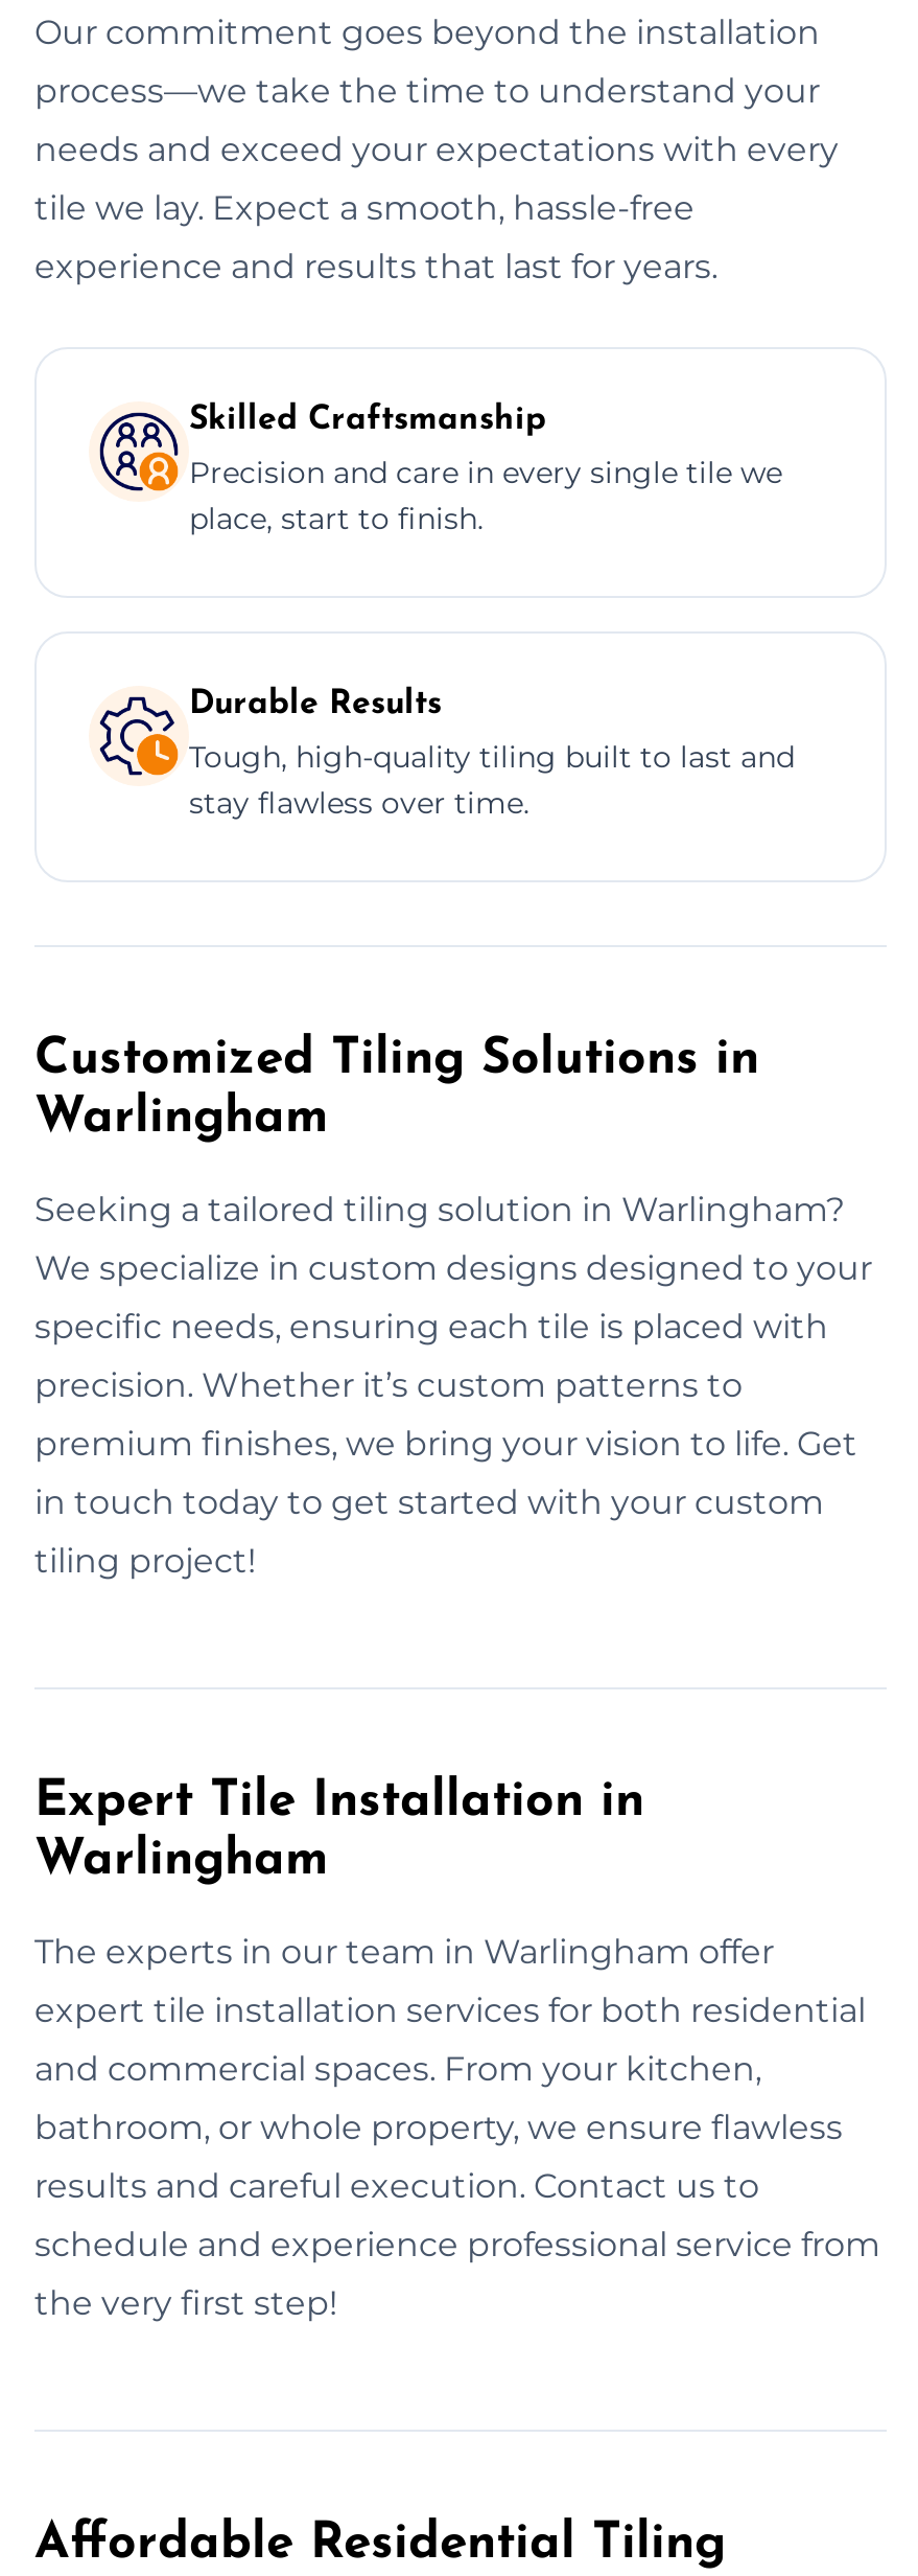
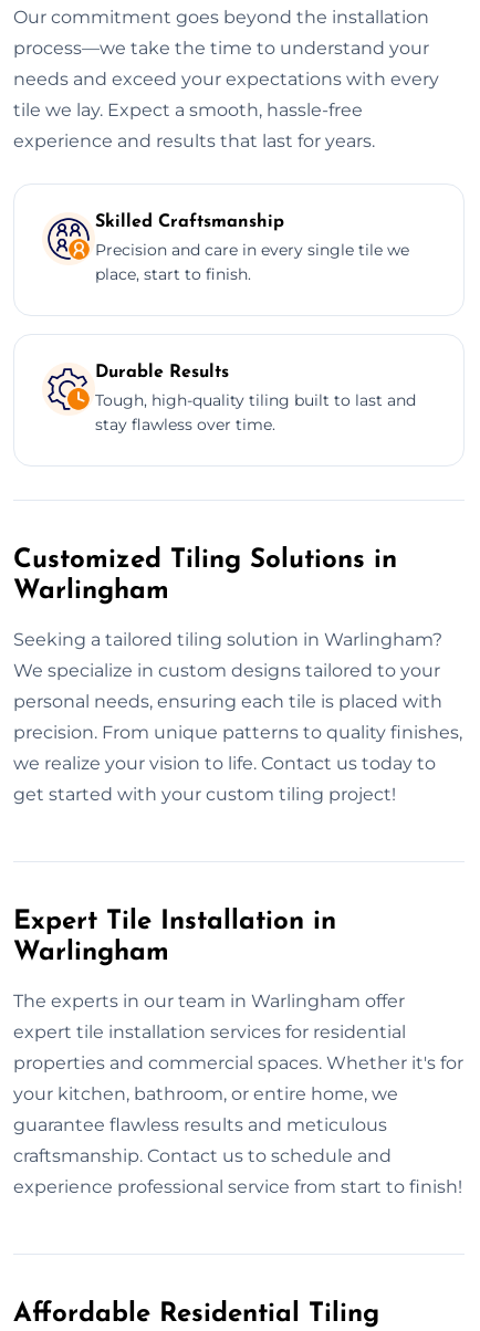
- We specialize in custom designs designed to your
- specific needs, ensuring each tile is placed with
- precision. Whether it’s custom patterns to
- premium finishes, we bring your vision to life. Get
- in touch today to get started with your custom
- tiling project!
+ We specialize in custom designs tailored to your
+ personal needs, ensuring each tile is placed with
+ precision. From unique patterns to quality finishes,
+ we realize your vision to life. Contact us today to
+ get started with your custom tiling project!

- expert tile installation services for both residential
+ expert tile installation services for residential

- and commercial spaces. From your kitchen,
+ properties and commercial spaces. Whether it's for

- bathroom, or whole property, we ensure flawless
+ your kitchen, bathroom, or entire home, we

- results and careful execution. Contact us to
+ guarantee flawless results and meticulous

- schedule and experience professional service from
+ craftsmanship. Contact us to schedule and

- the very first step!
+ experience professional service from start to finish!
